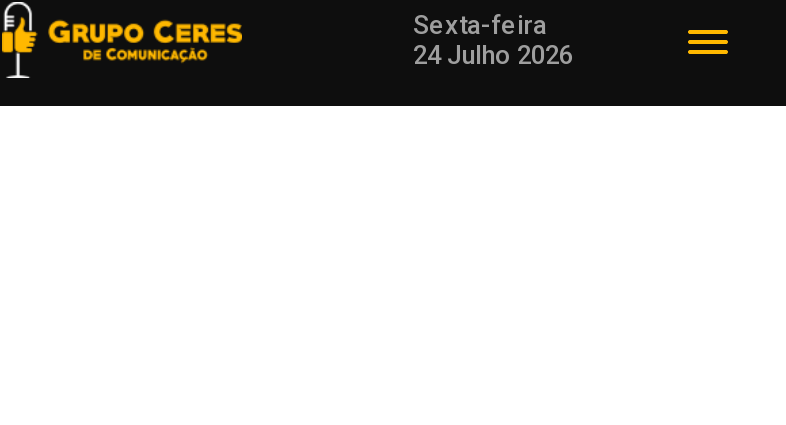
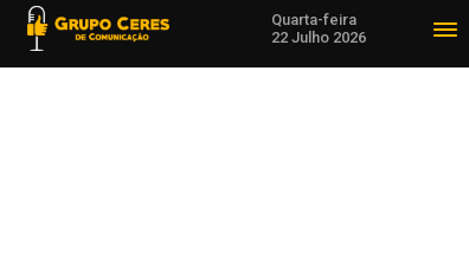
- Sexta-feira
- 24 Julho 2026
+ Quarta-feira
+ 22 Julho 2026
